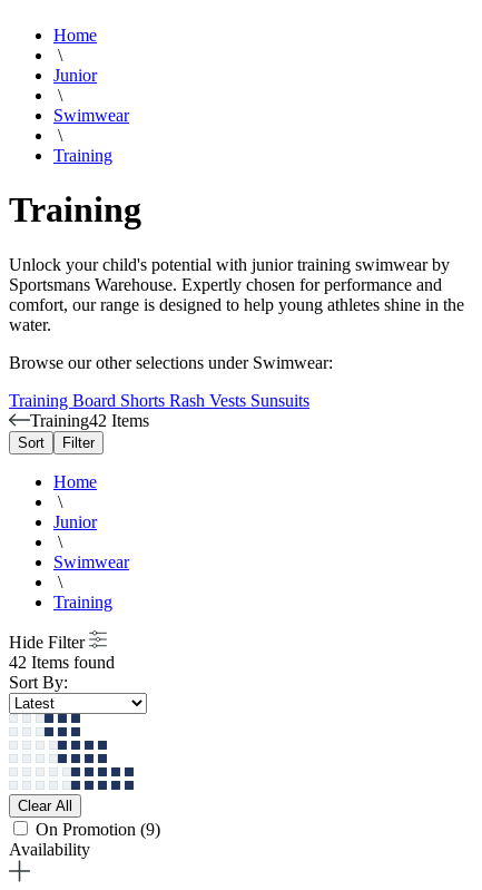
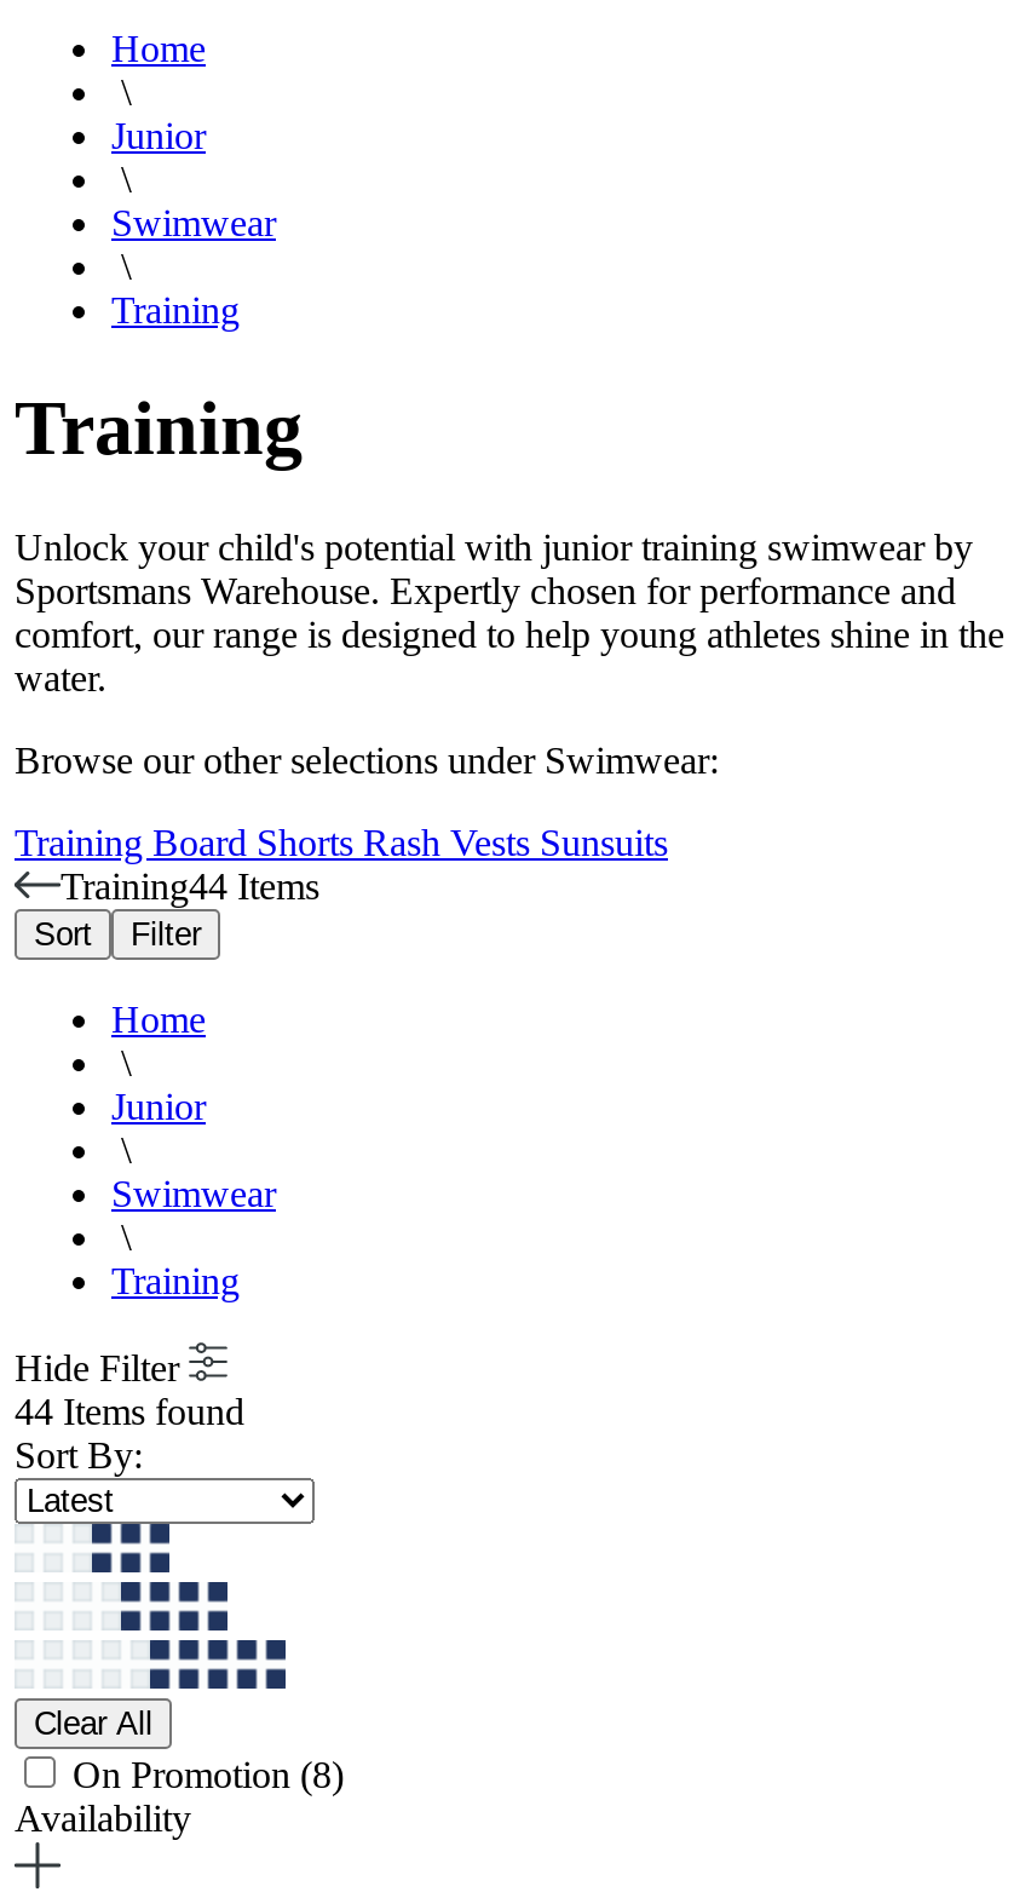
- Training42 Items
+ Training44 Items

- 42 Items found
+ 44 Items found

- On Promotion (9)
+ On Promotion (8)
